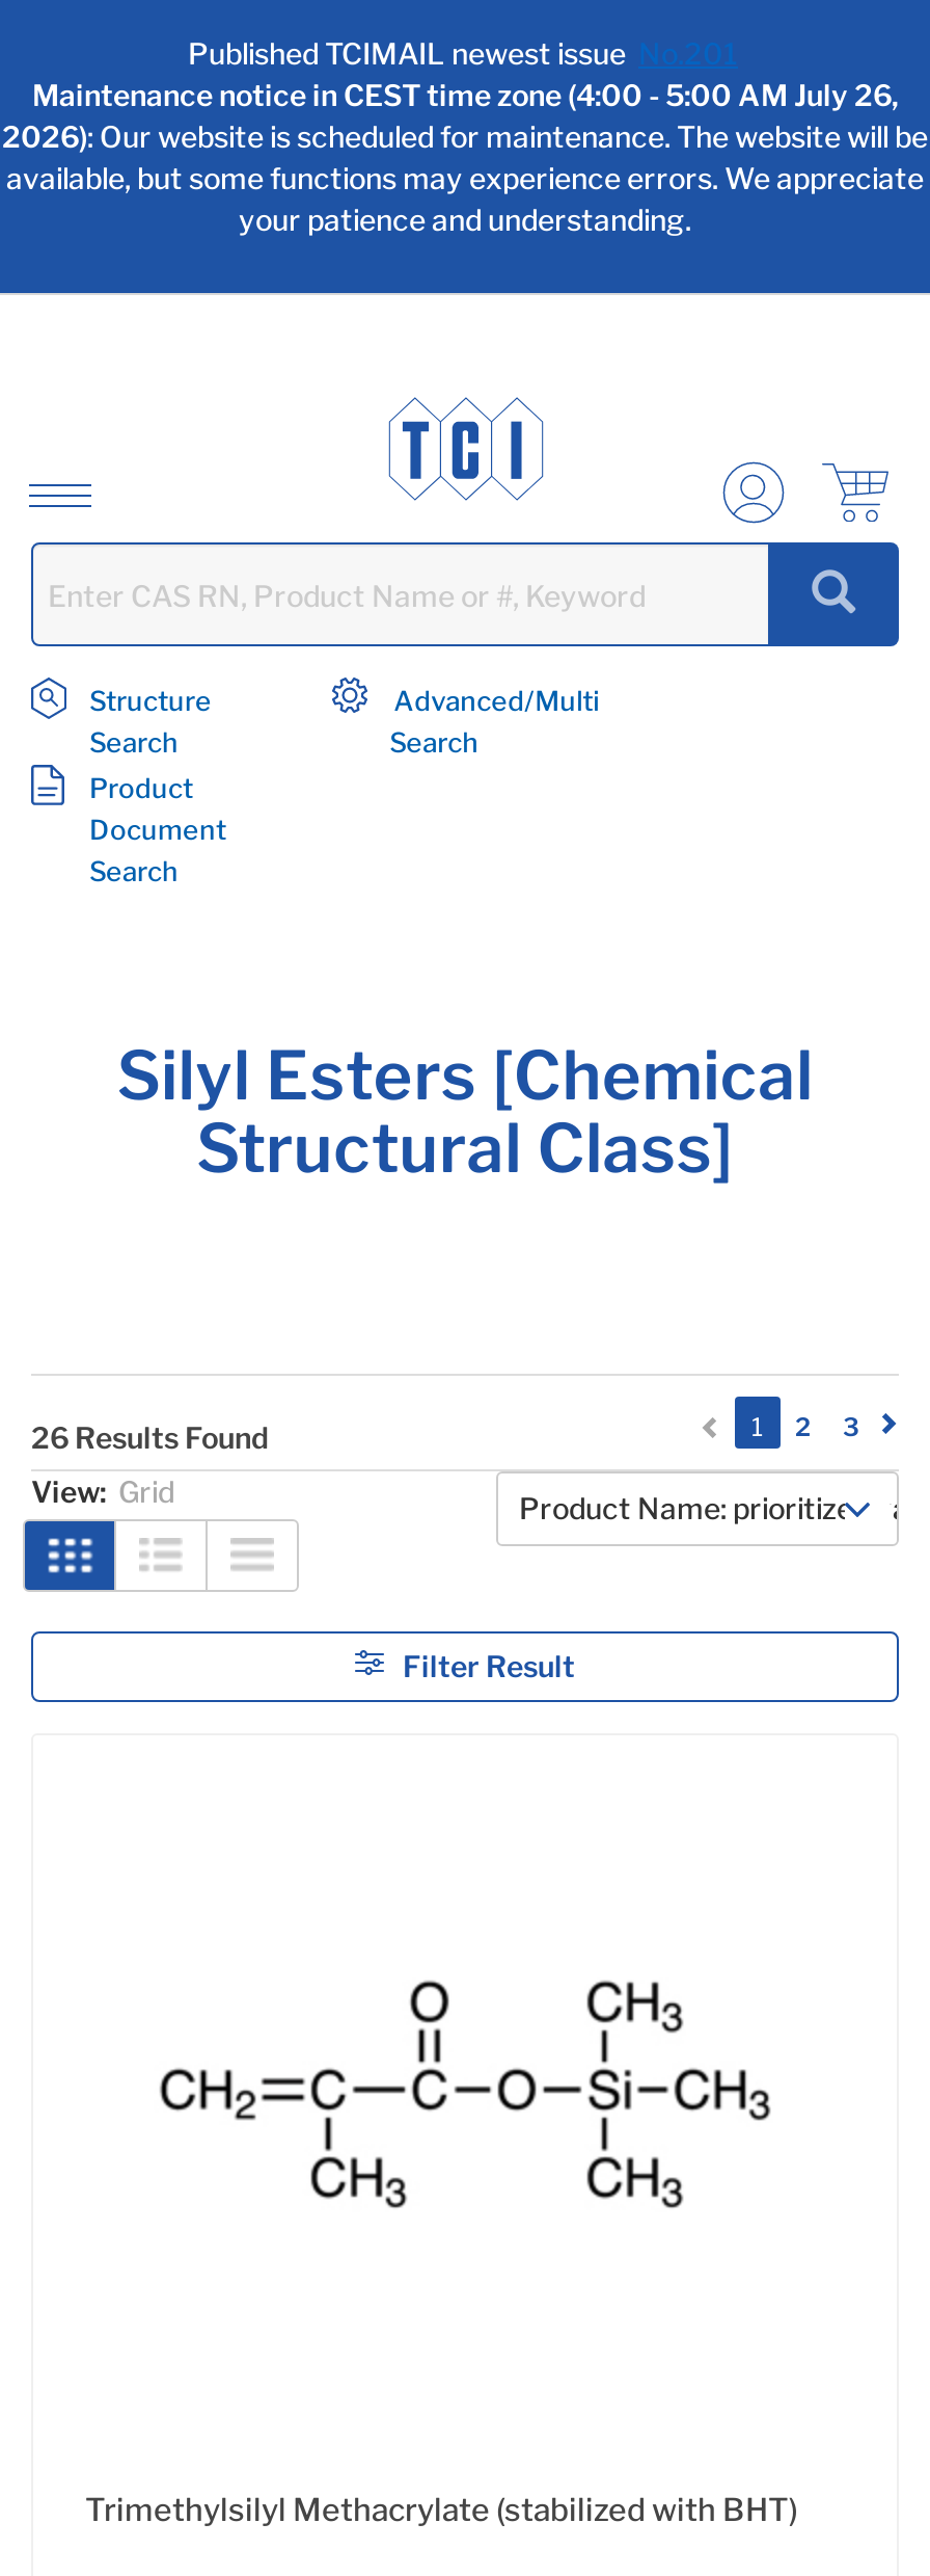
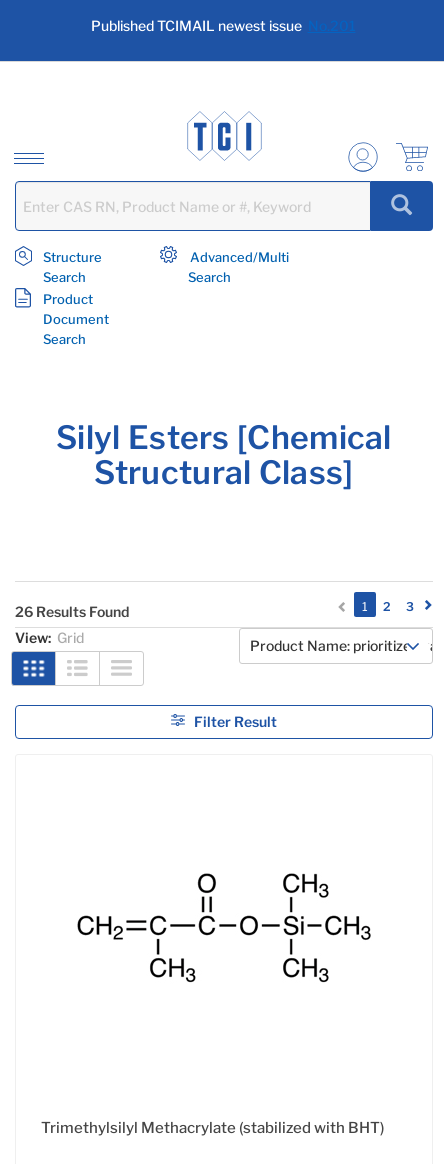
- Maintenance notice in CEST time zone (4:00 - 5:00 AM July 26,
- 2026): Our website is scheduled for maintenance. The website will be
- available, but some functions may experience errors. We appreciate
- your patience and understanding.
